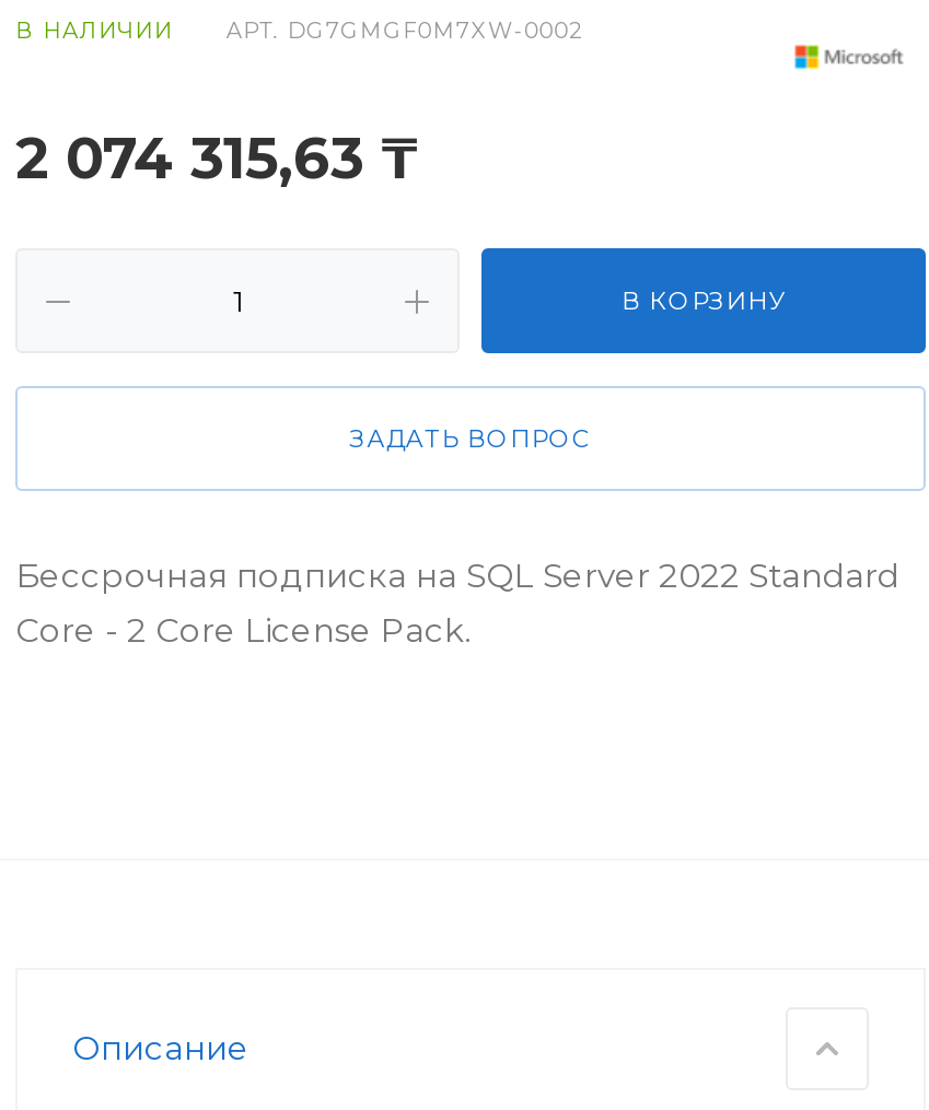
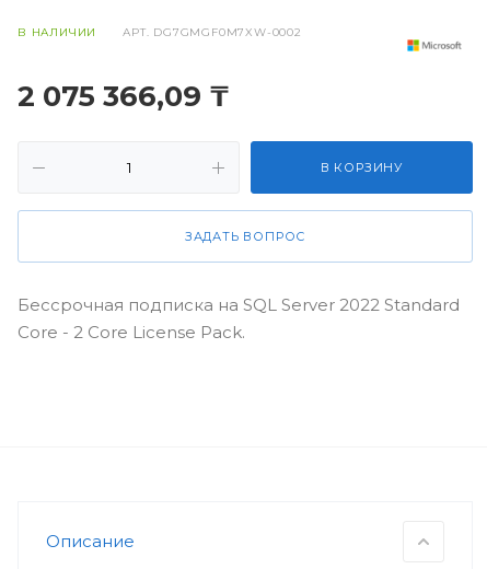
- 2 074 315,63 ₸
+ 2 075 366,09 ₸
